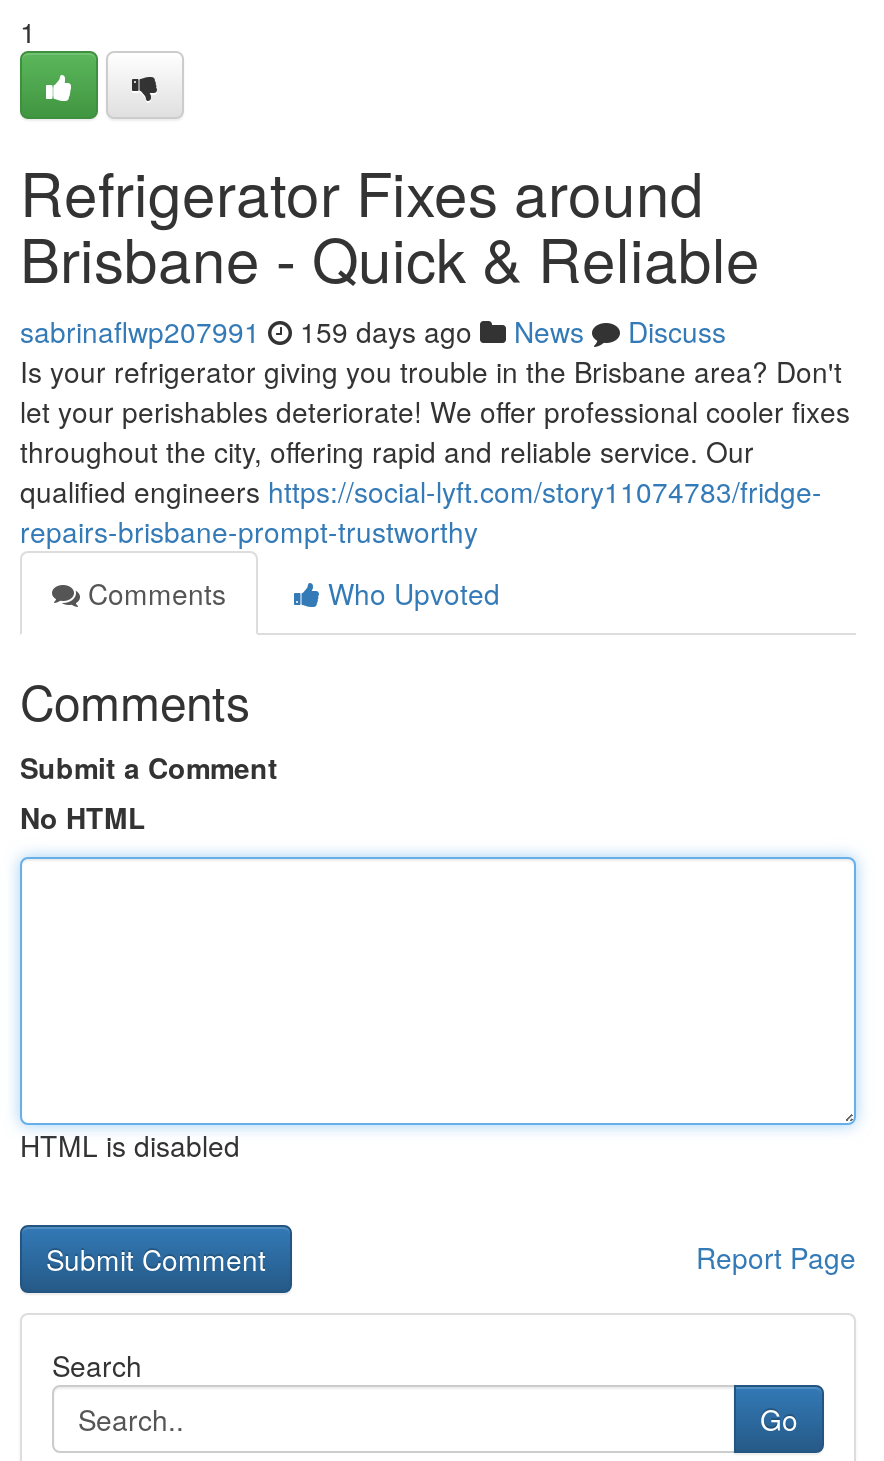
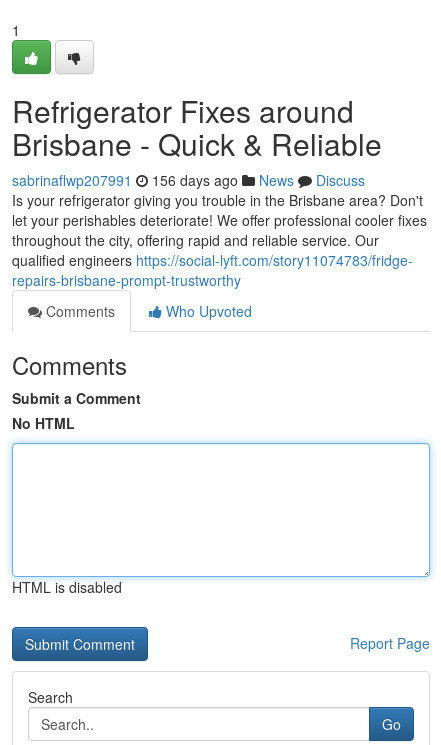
- sabrinaflwp207991 159 days ago News Discuss
+ sabrinaflwp207991 156 days ago News Discuss
